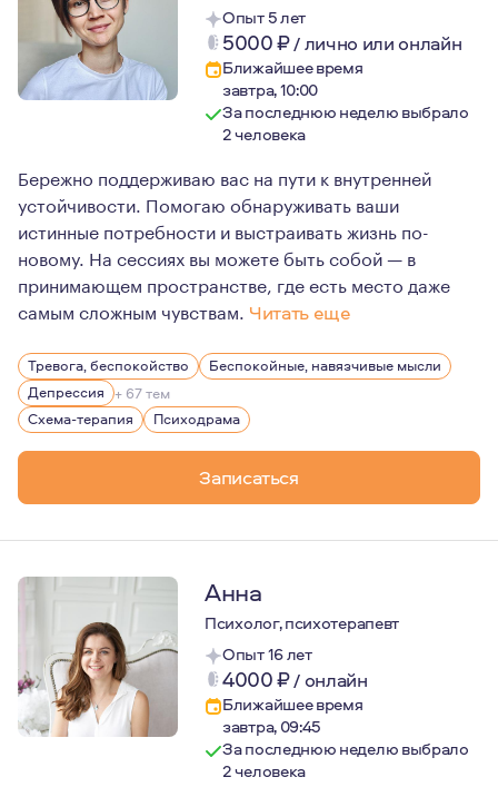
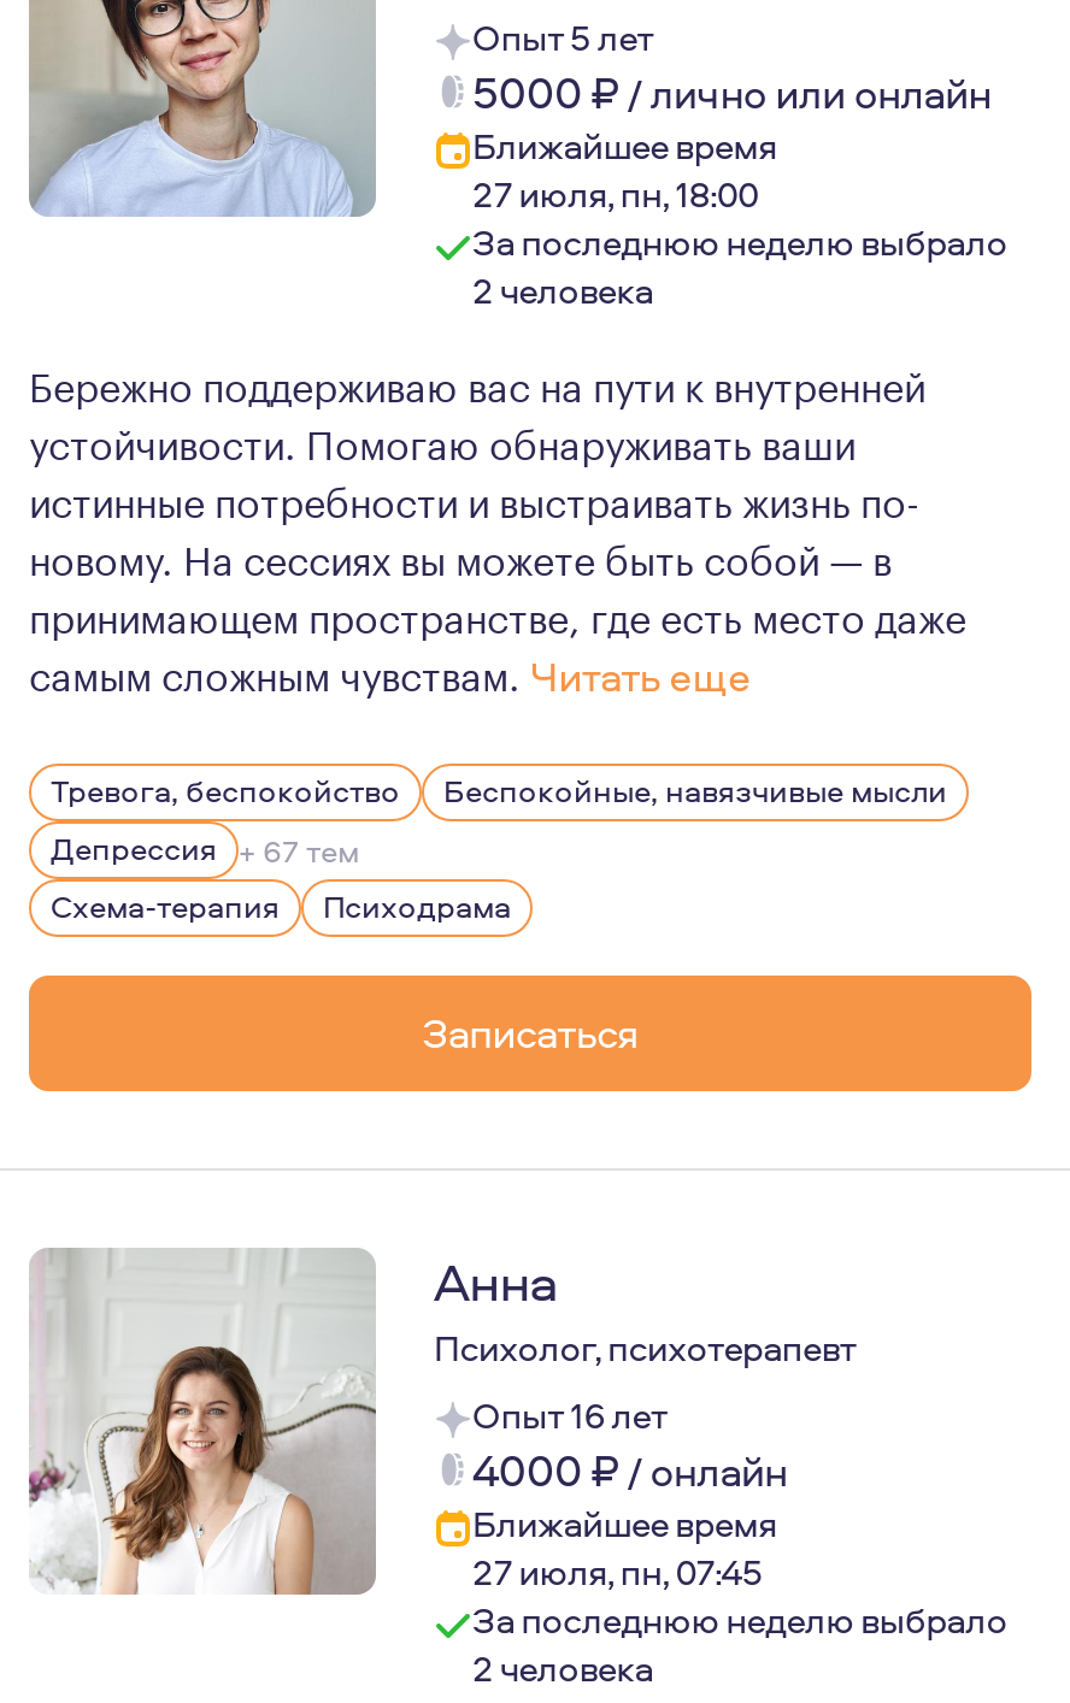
- завтра, 10:00
+ 27 июля, пн, 18:00

- завтра, 09:45
+ 27 июля, пн, 07:45
